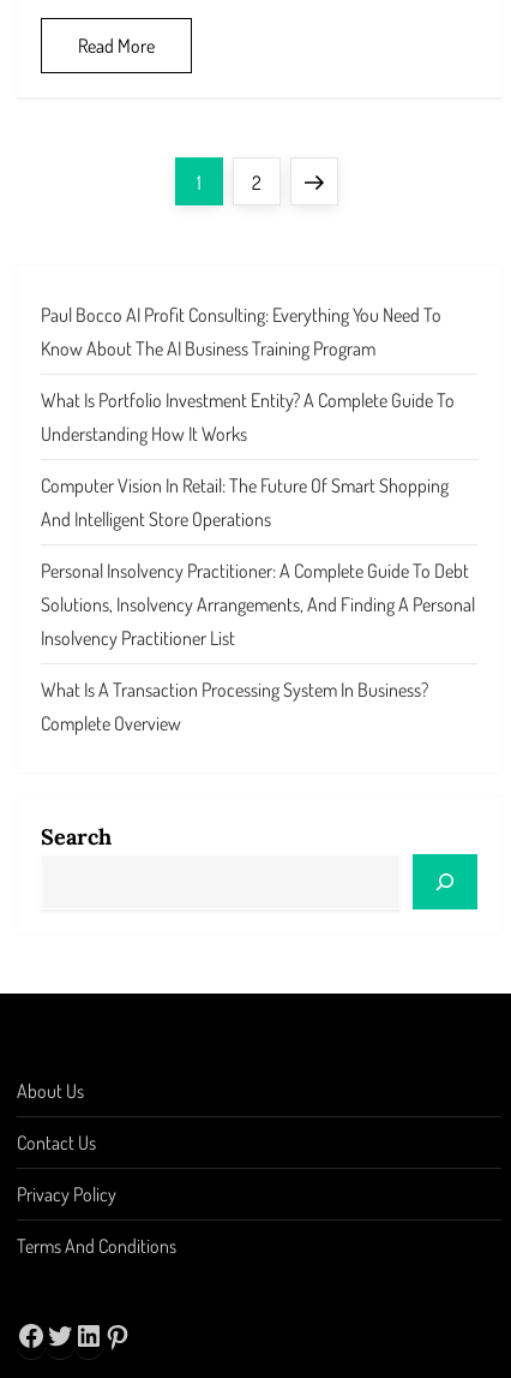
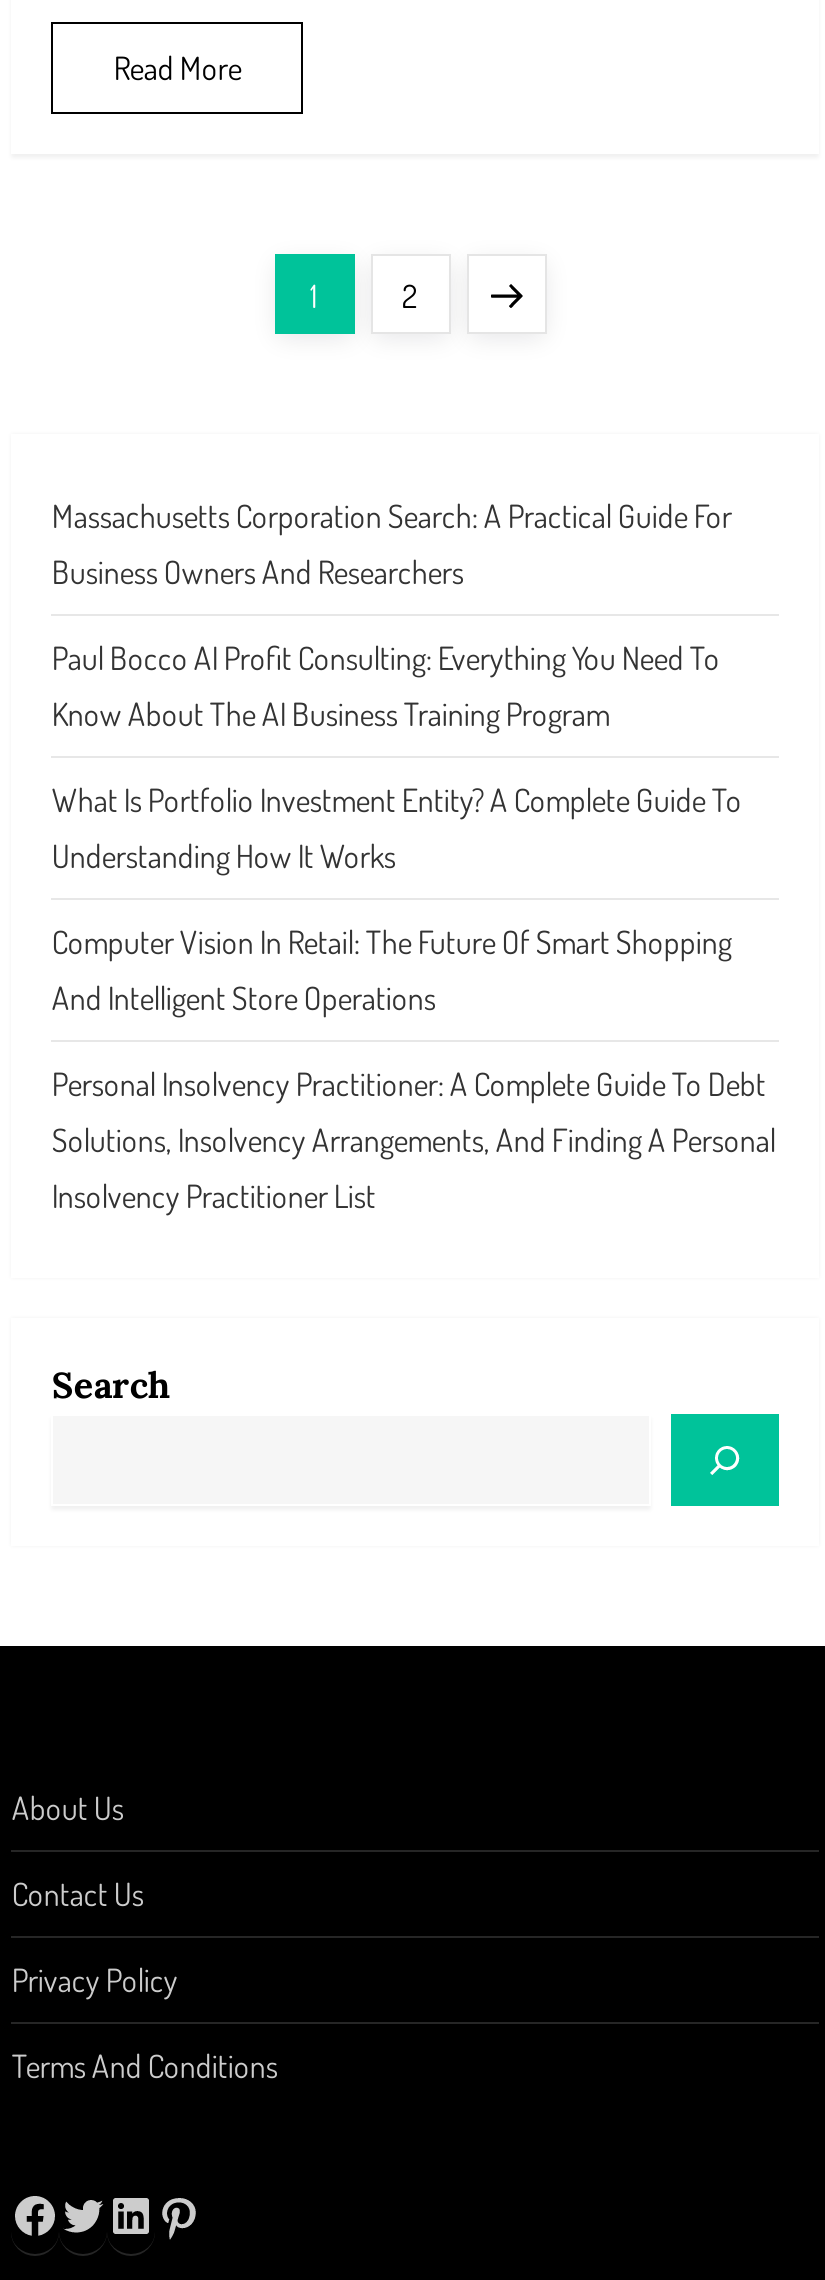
moved down: Paul Bocco AI Profit Consulting: Everything You Need To | Know About The AI Business Training Program | What Is Portfolio Investment Entity? A Complete Guide To | ... | Solutions, Insolvency Arrangements, And Finding A Personal | Insolvency Practitioner List

+ Massachusetts Corporation Search: A Practical Guide For
+ Business Owners And Researchers

- What Is A Transaction Processing System In Business?
- Complete Overview
